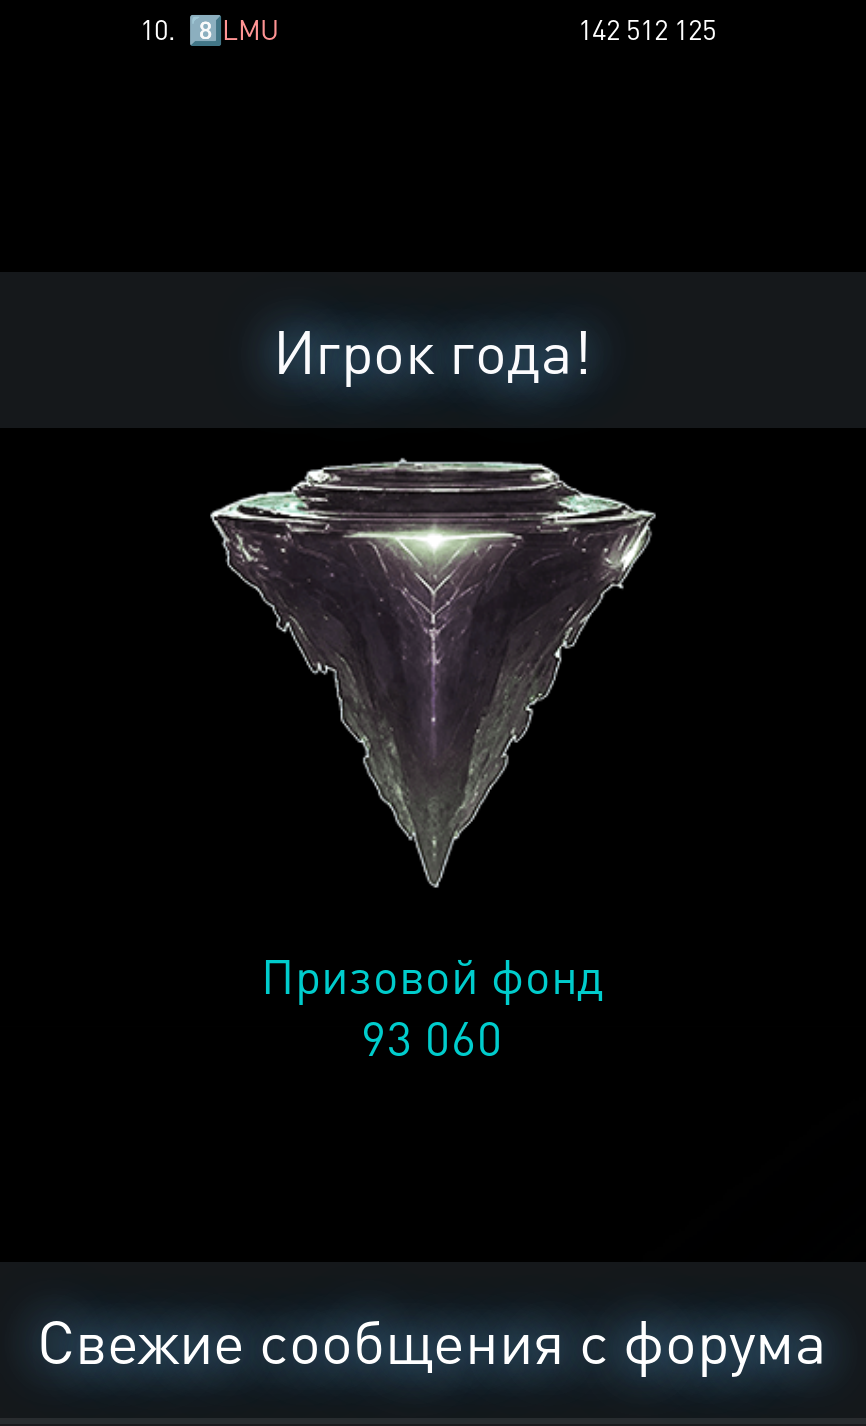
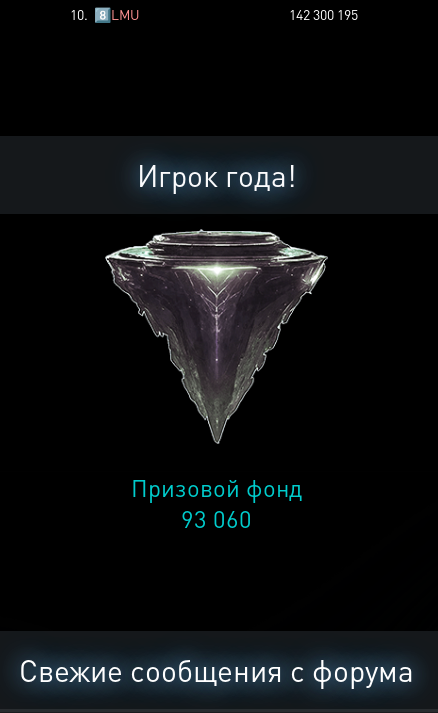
- 142 512 125
+ 142 300 195
